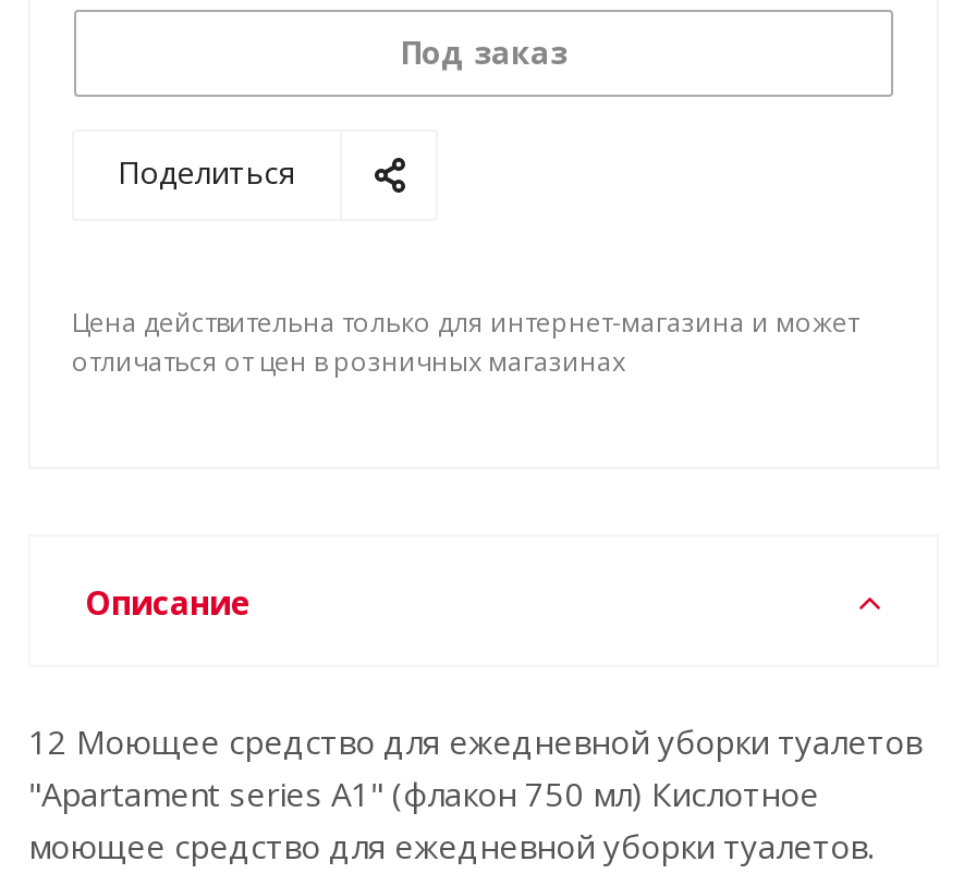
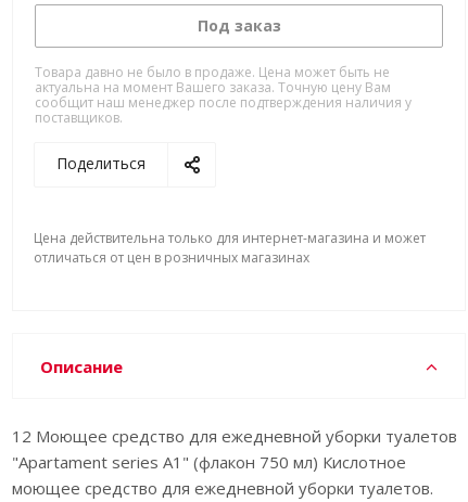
+ Товара давно не было в продаже. Цена может быть не
+ актуальна на момент Вашего заказа. Точную цену Вам
+ сообщит наш менеджер после подтверждения наличия у
+ поставщиков.
